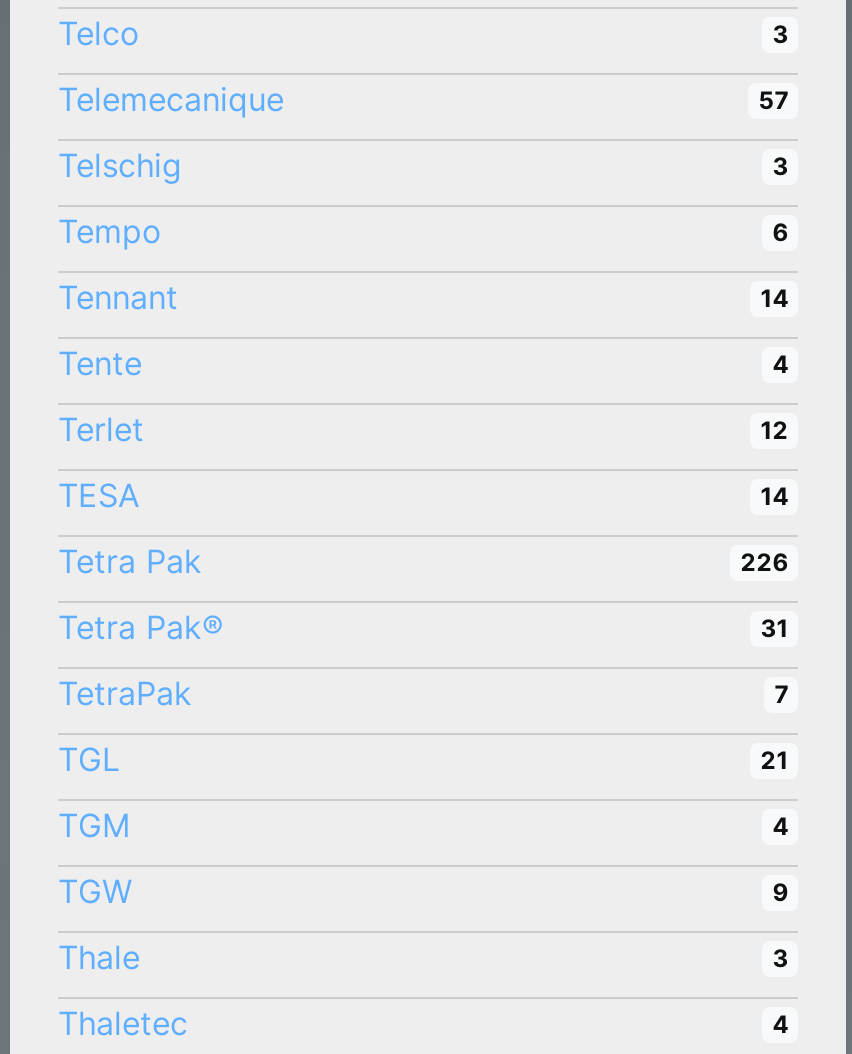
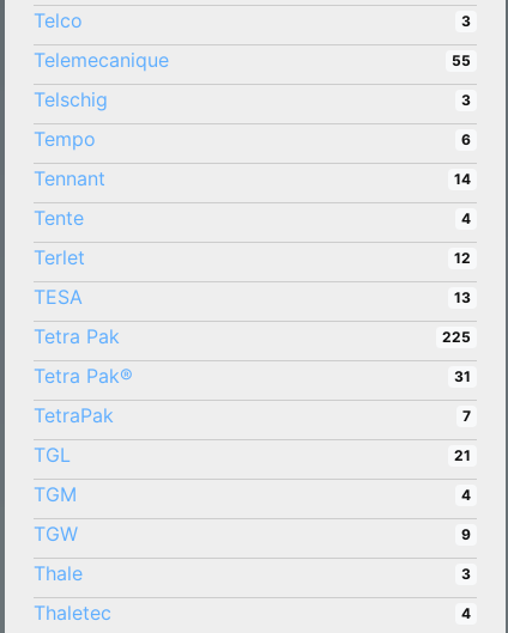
- 57
+ 55

- 14
+ 13

- 226
+ 225
